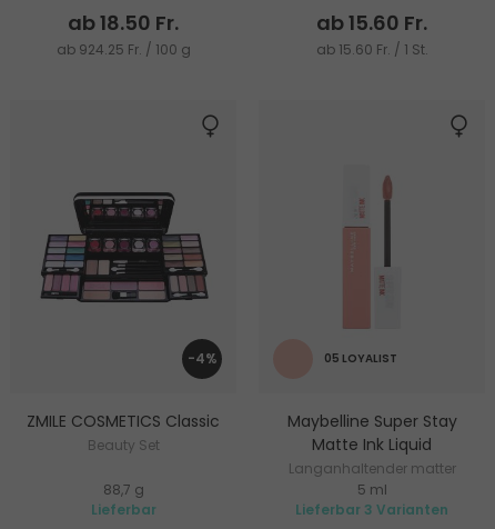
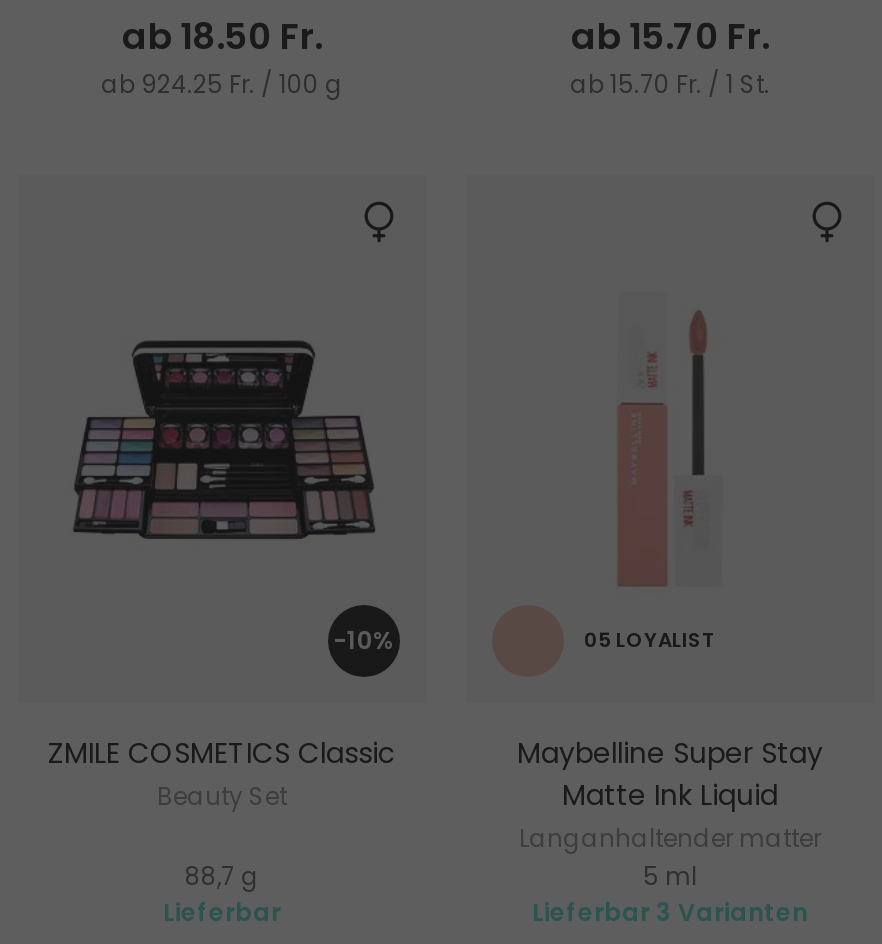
- ab 15.60 Fr.
+ ab 15.70 Fr.

- ab 15.60 Fr. / 1 St.
+ ab 15.70 Fr. / 1 St.

- -4%
+ -10%
